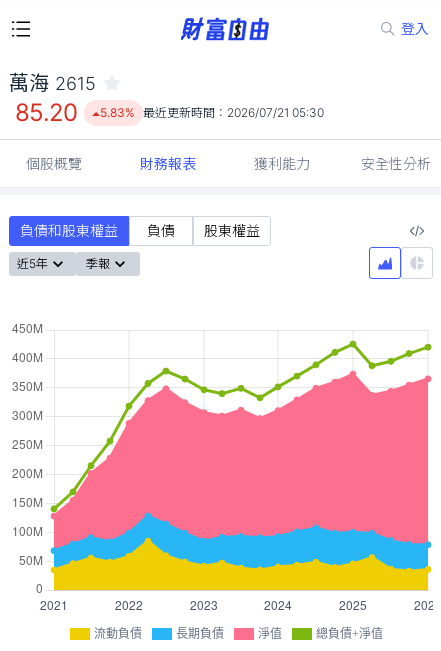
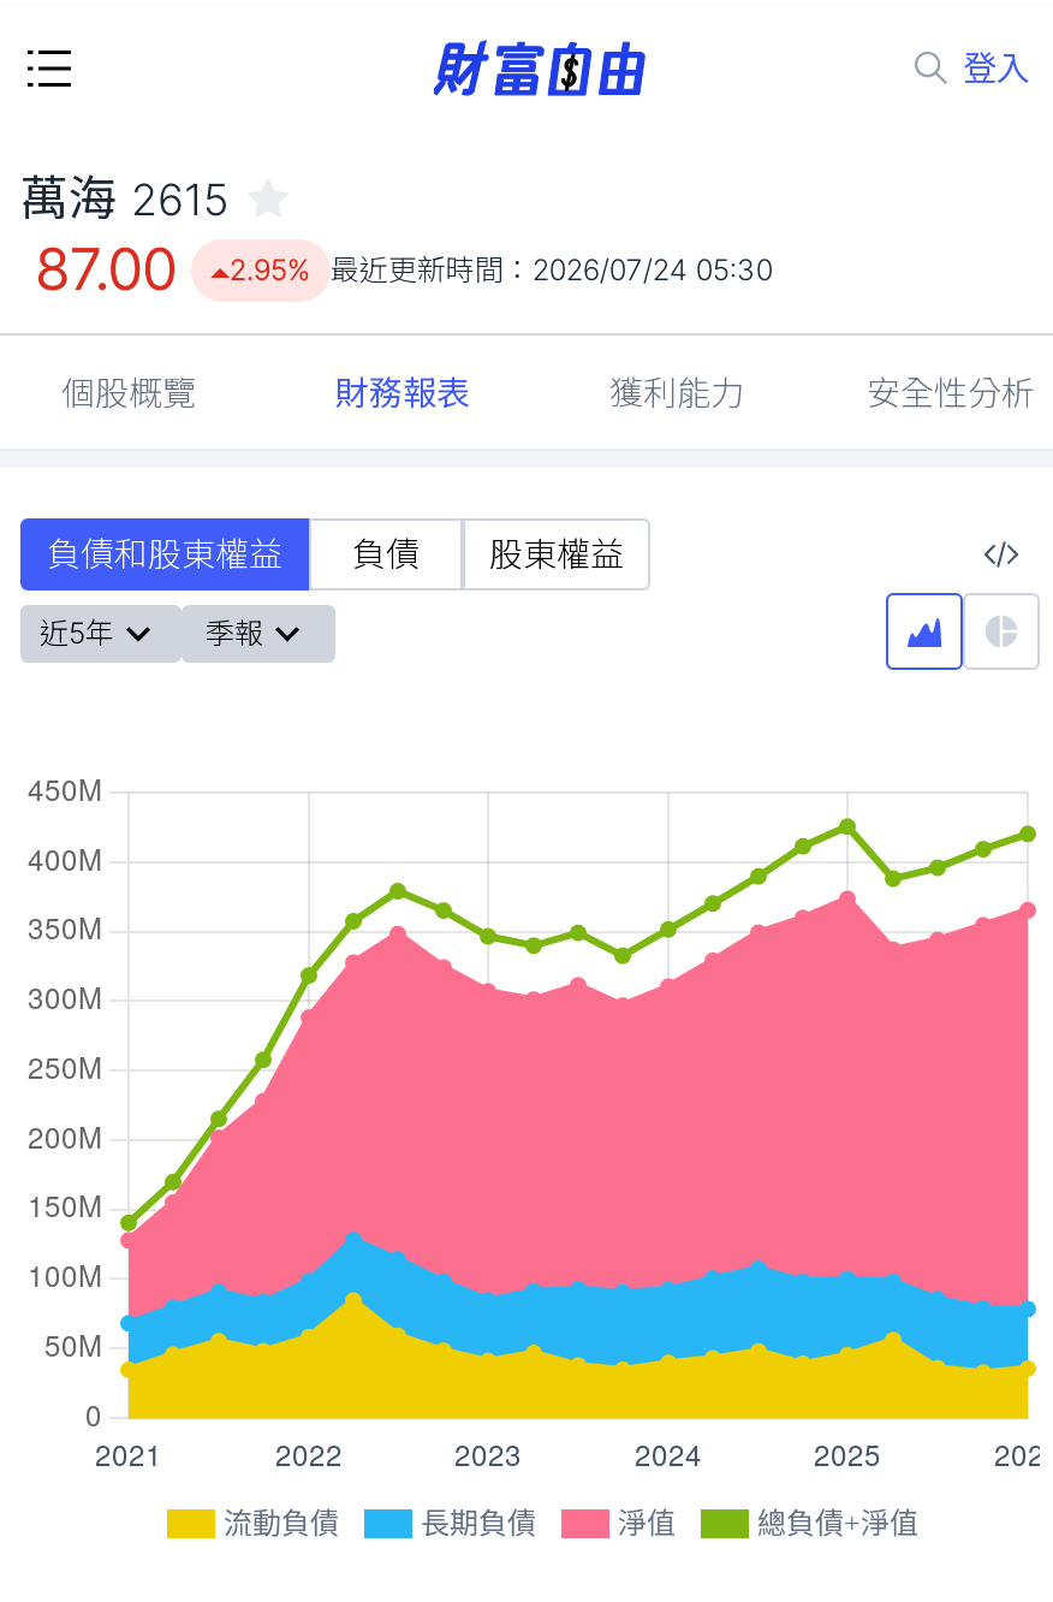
- 85.20
+ 87.00

- 5.83% 最近更新時間：2026/07/21 05:30
+ 2.95% 最近更新時間：2026/07/24 05:30
